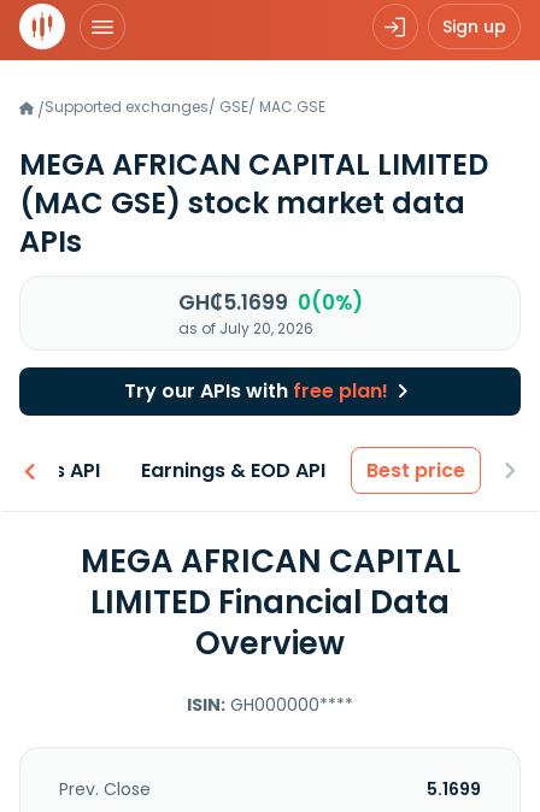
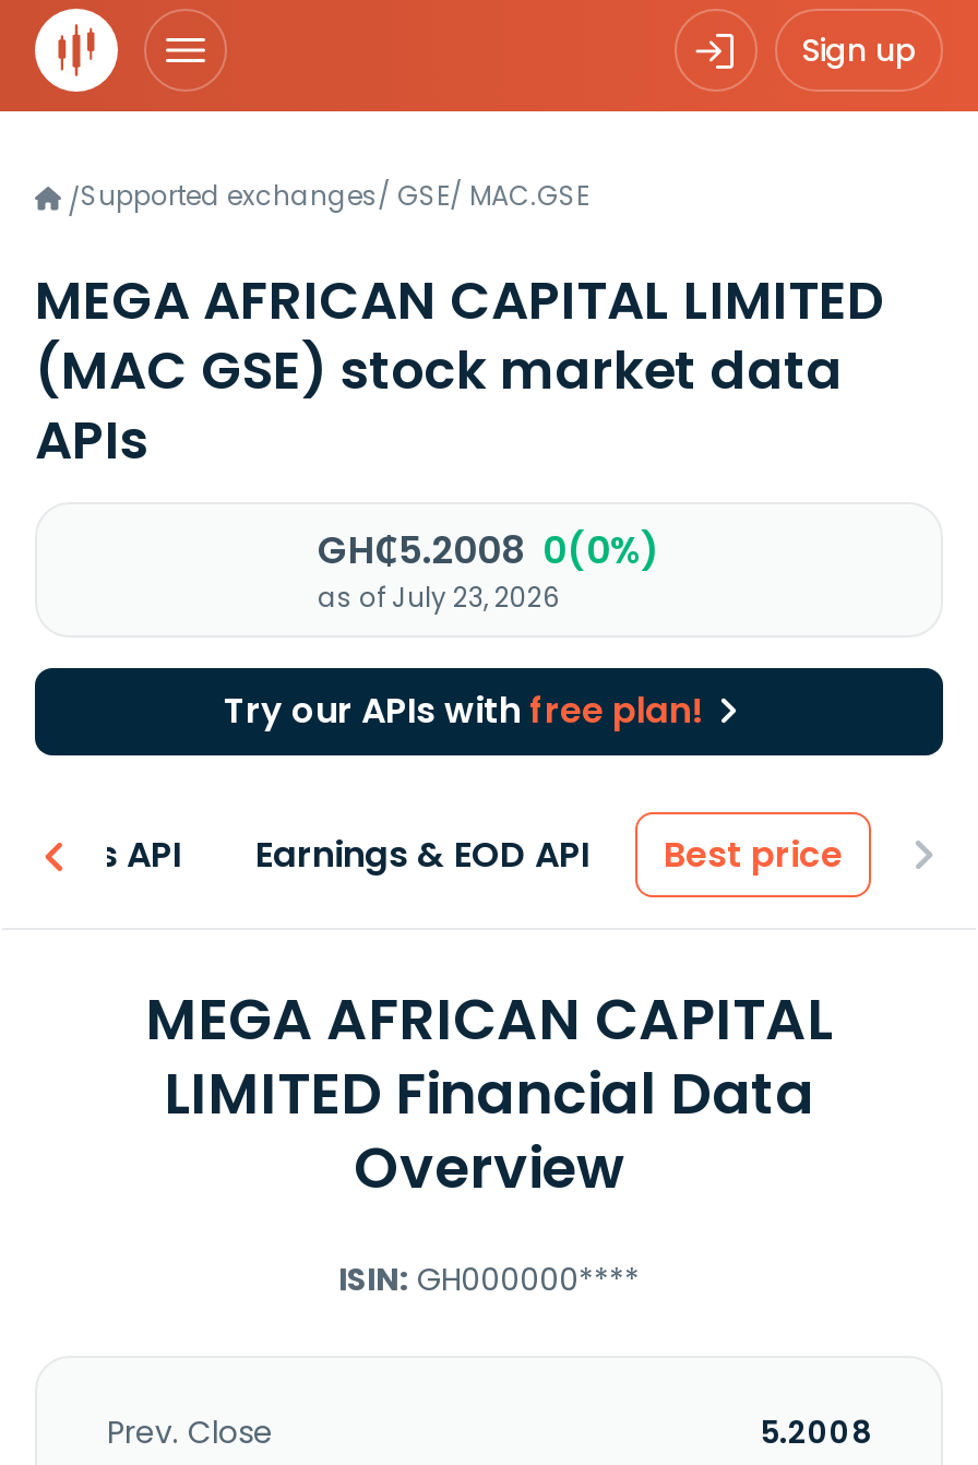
- GH₵5.1699 0(0%)
- as of July 20, 2026
+ GH₵5.2008 0(0%)
+ as of July 23, 2026

- 5.1699
+ 5.2008
